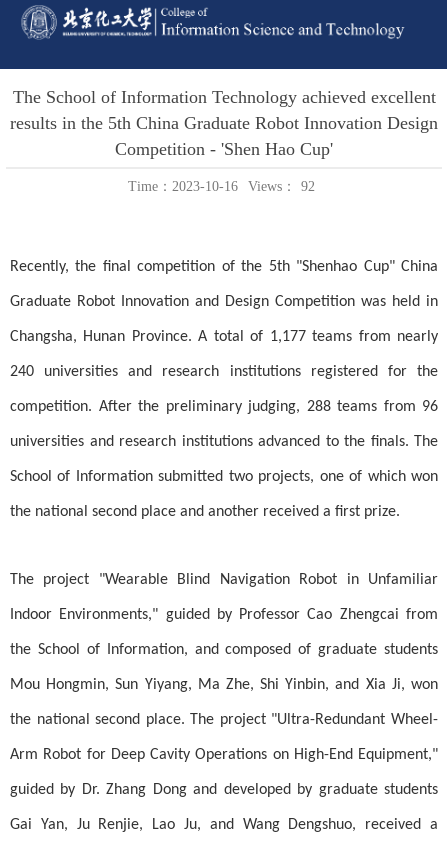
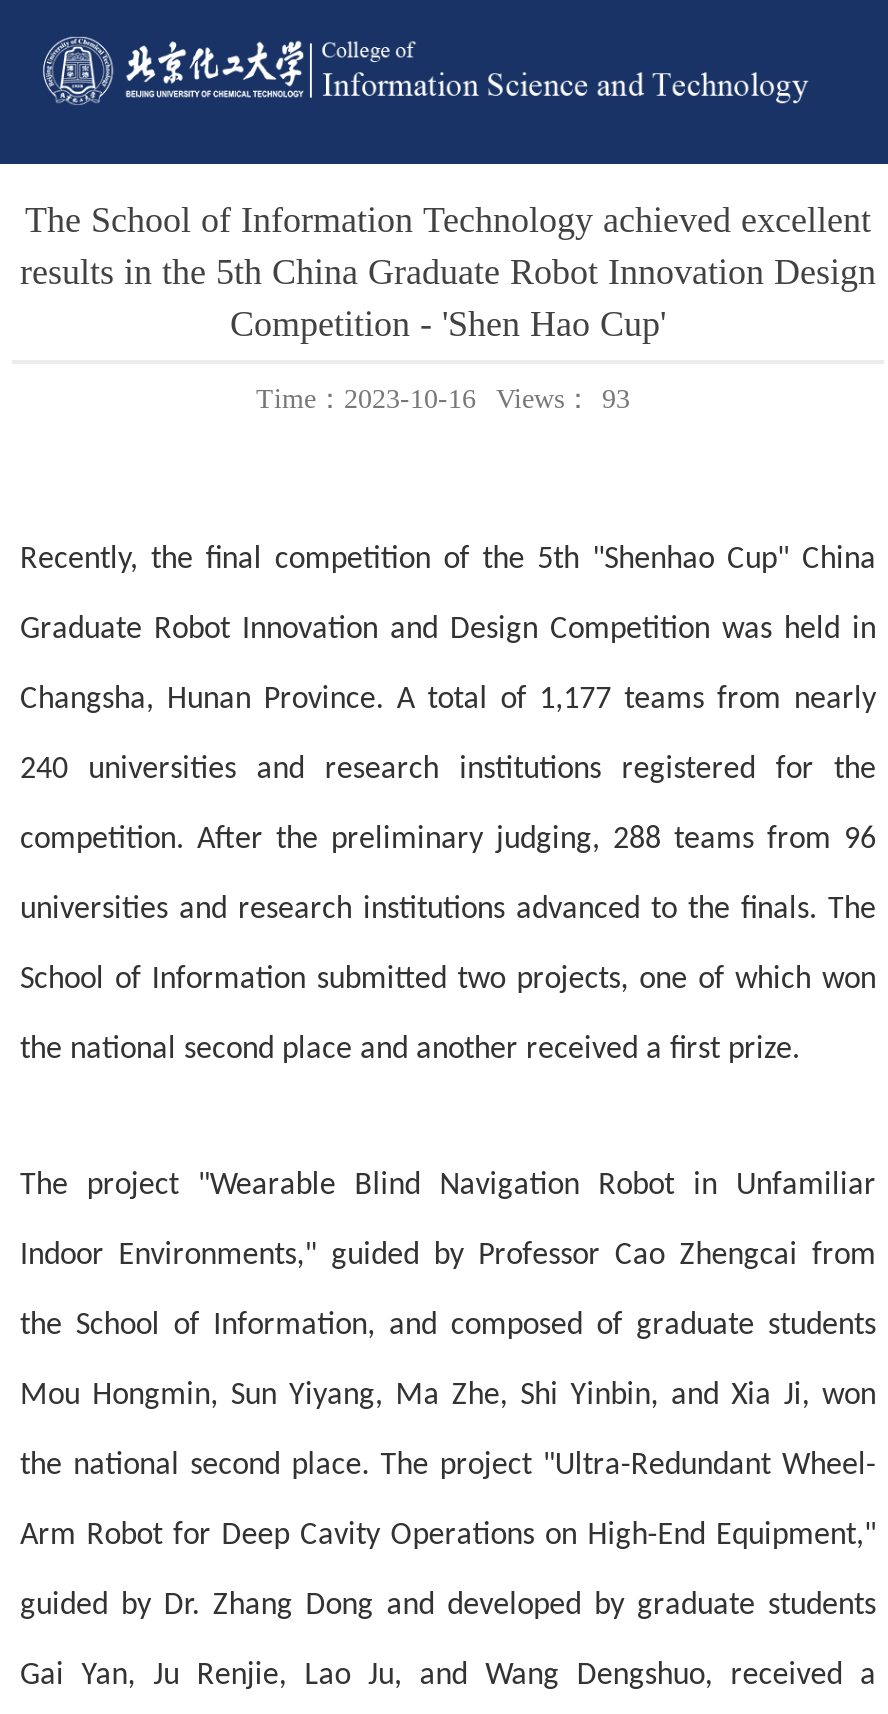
- Time：2023-10-16 Views： 92
+ Time：2023-10-16 Views： 93
